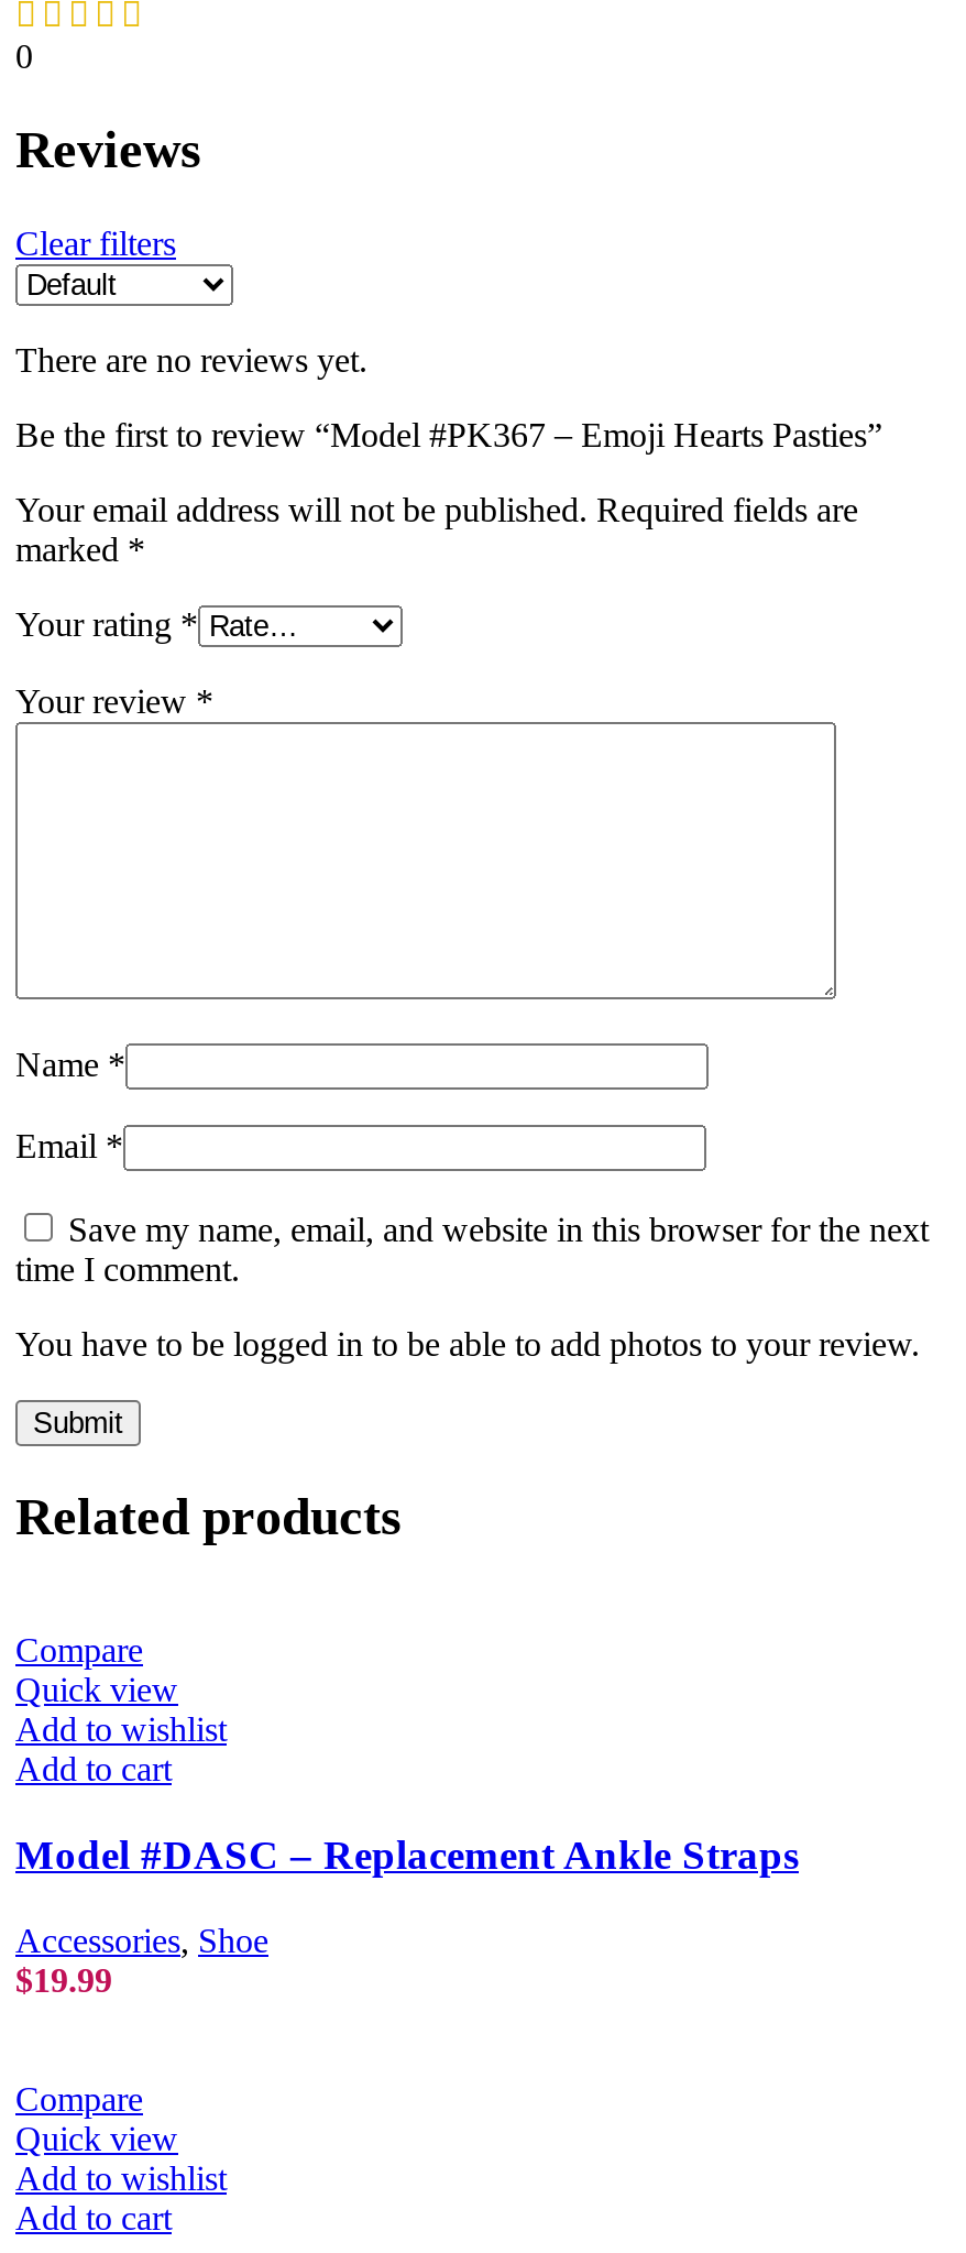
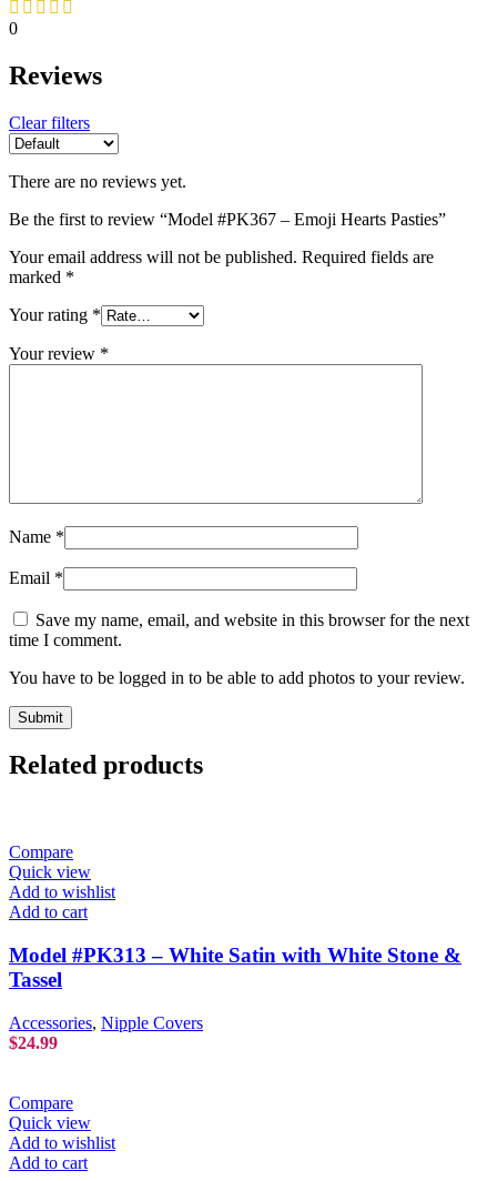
- Model #DASC – Replacement Ankle Straps
+ Model #PK313 – White Satin with White Stone &
+ Tassel

- Accessories, Shoe
- $19.99
+ Accessories, Nipple Covers
+ $24.99
